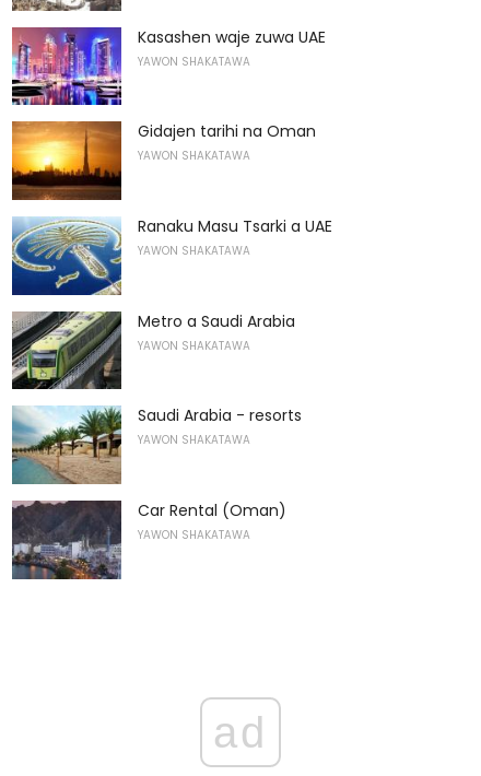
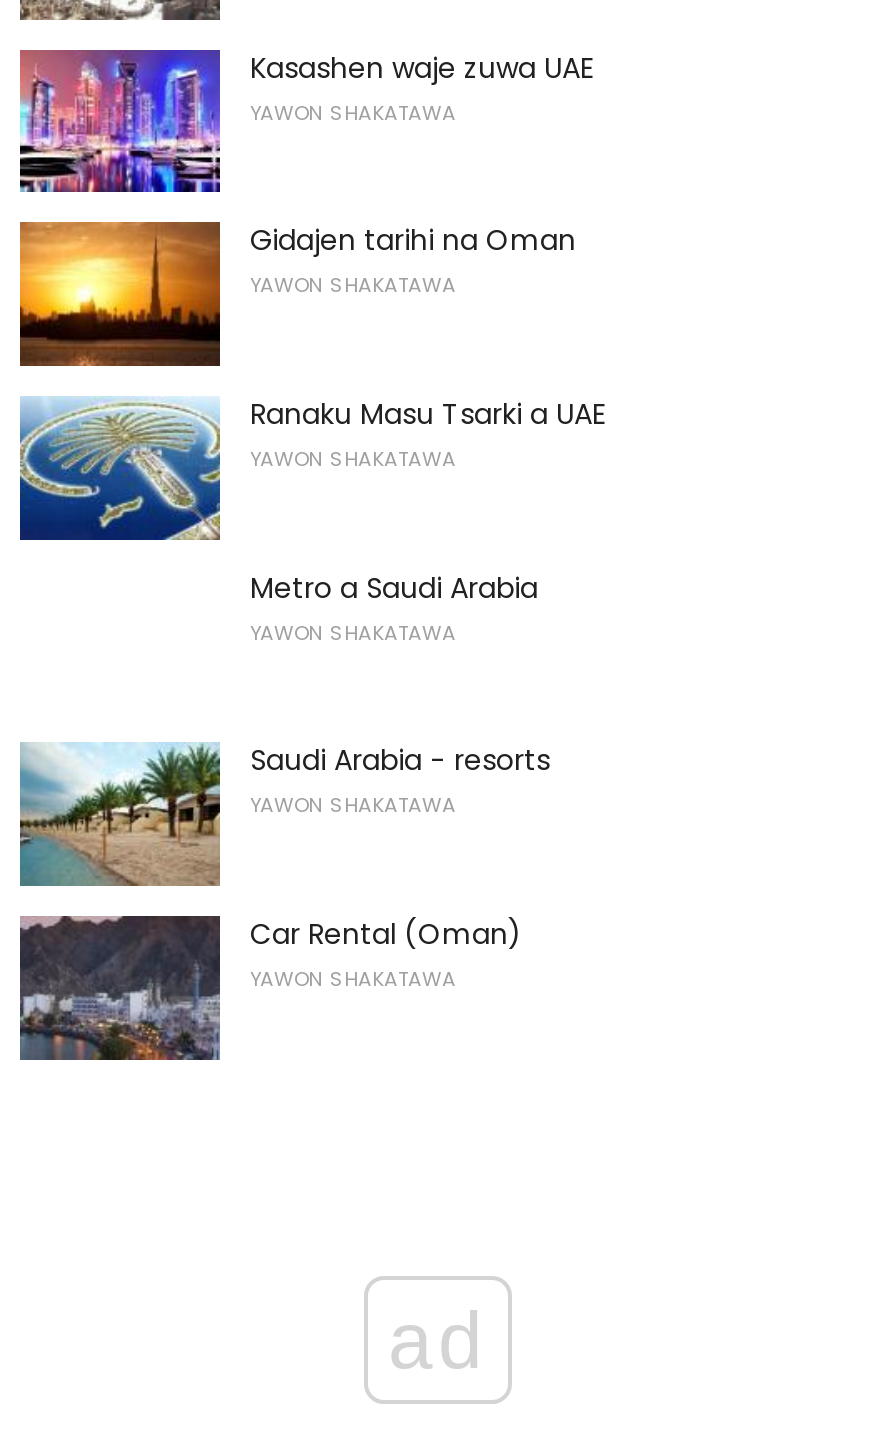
- [image]
